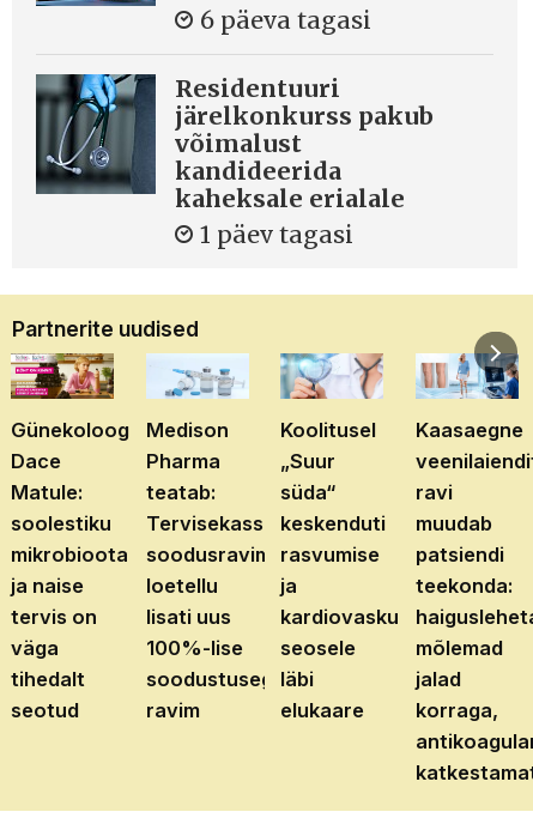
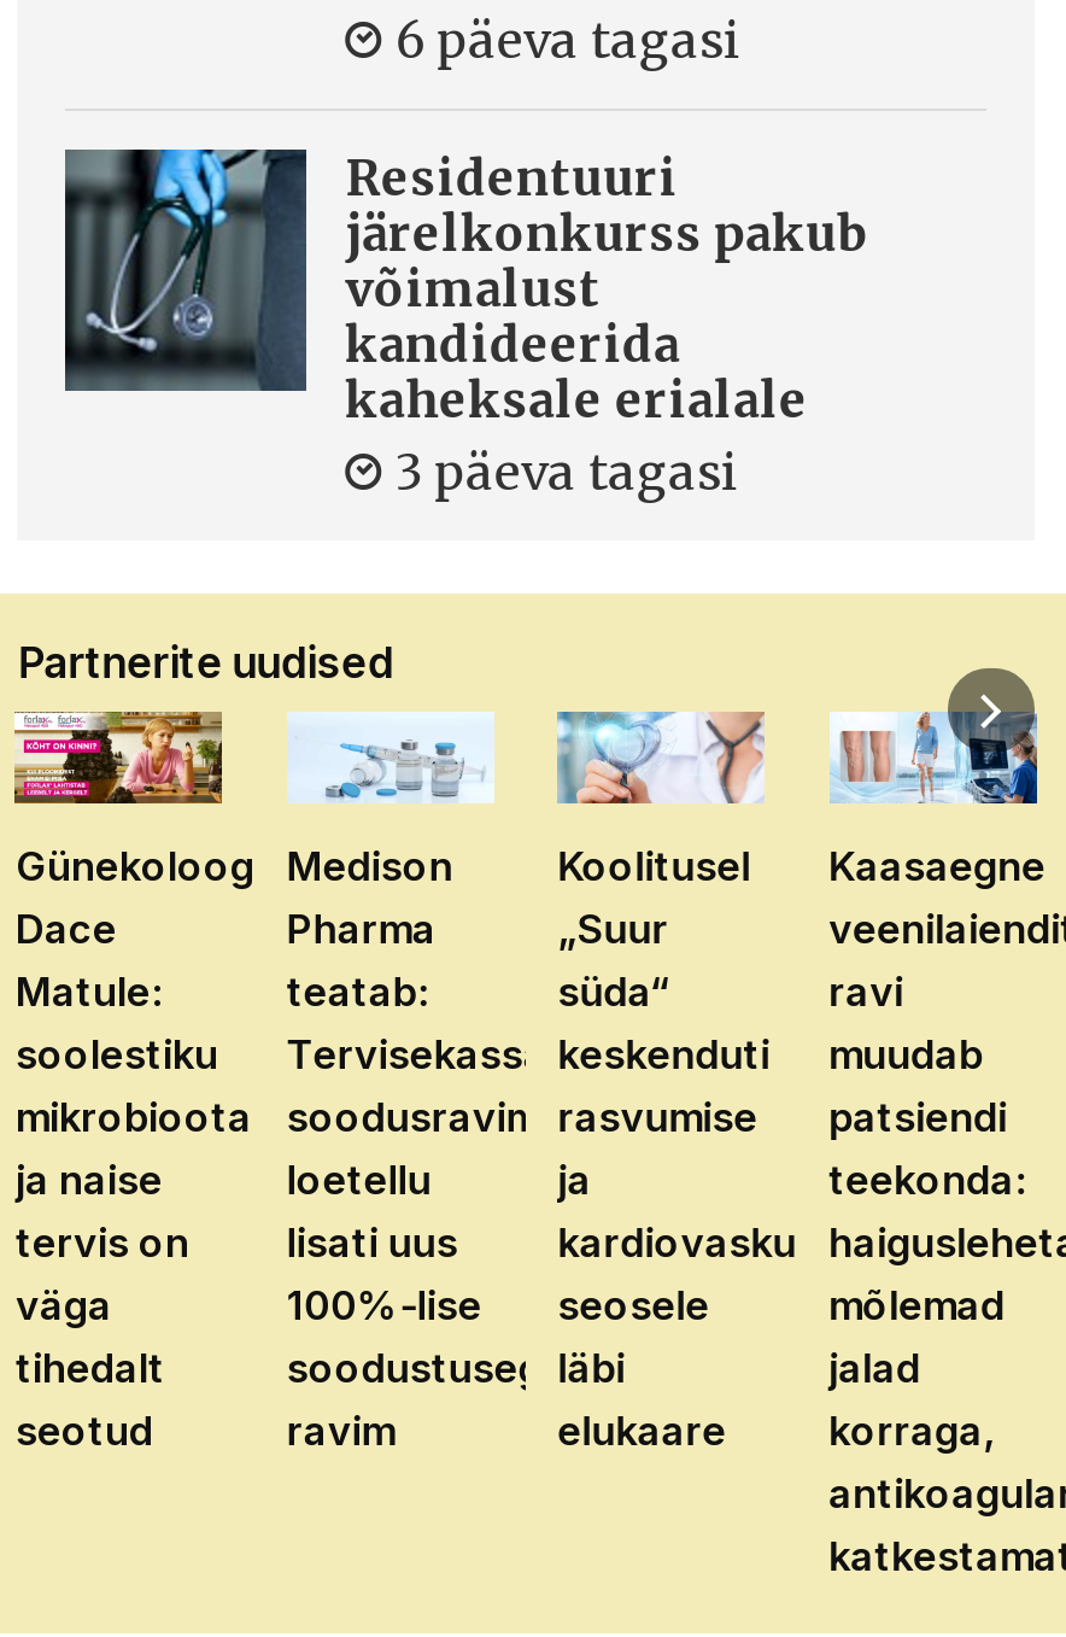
- 1 päev tagasi
+ 3 päeva tagasi
